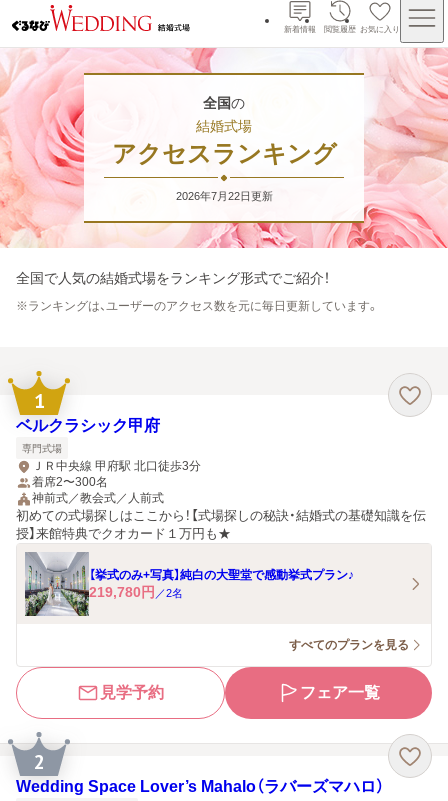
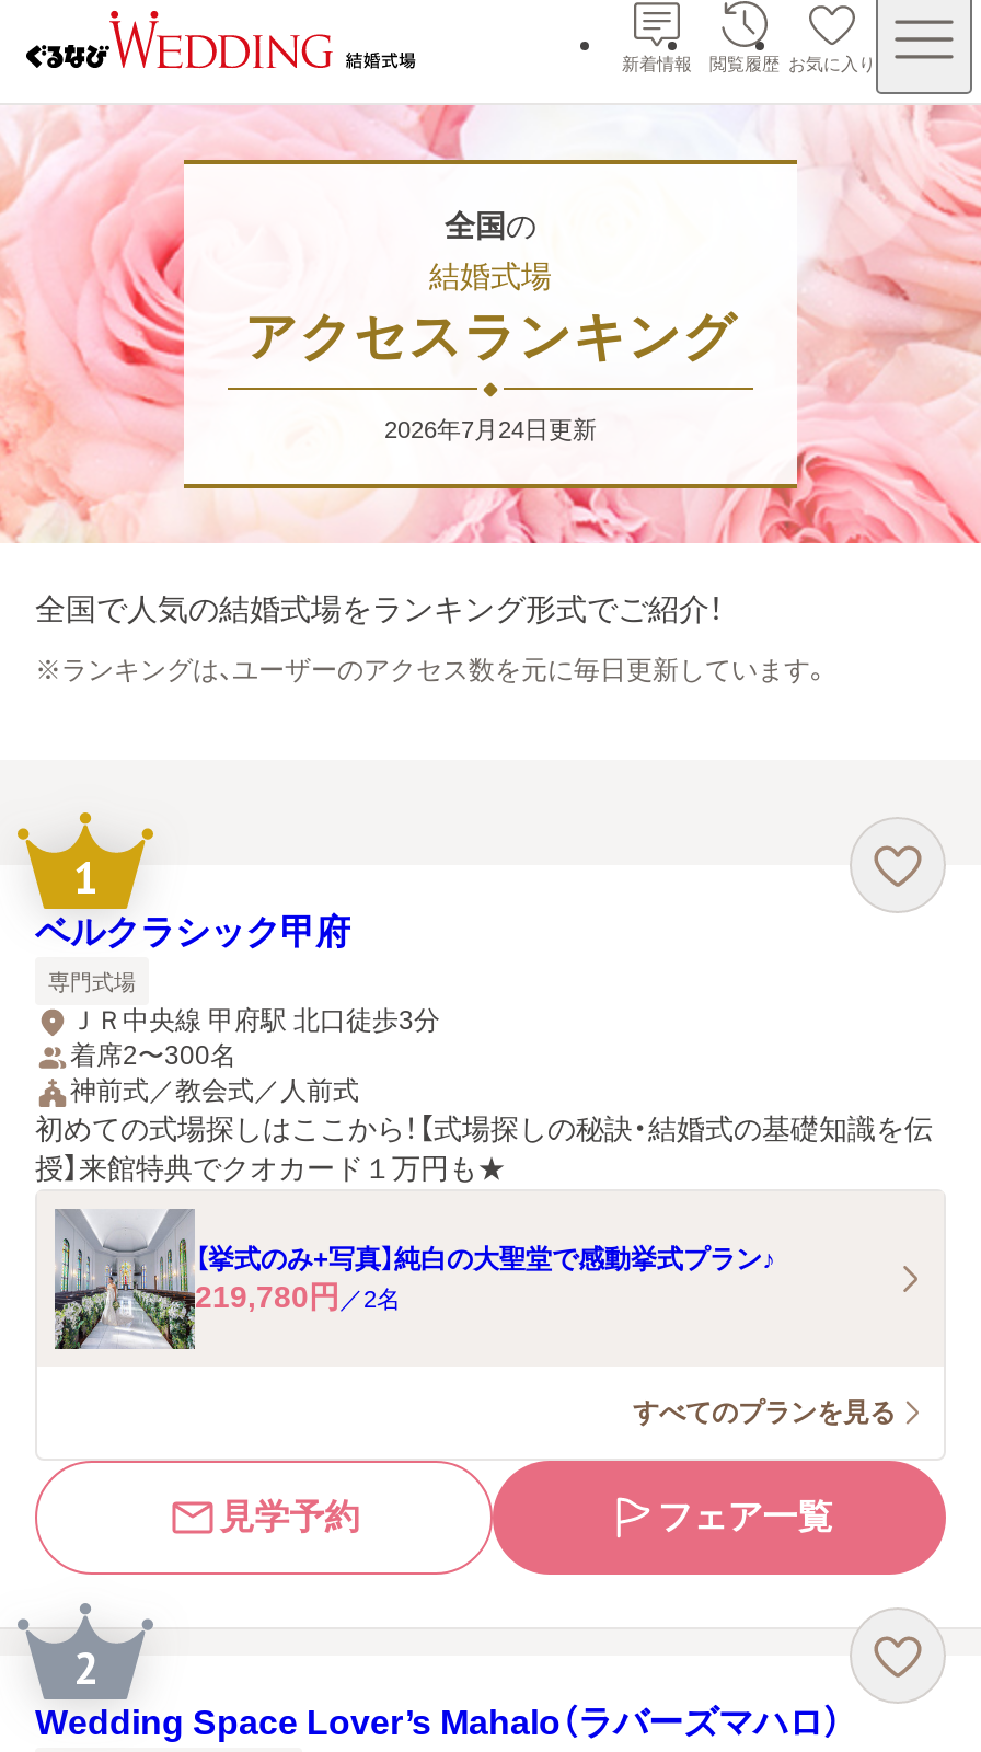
- 2026年7月22日更新
+ 2026年7月24日更新
